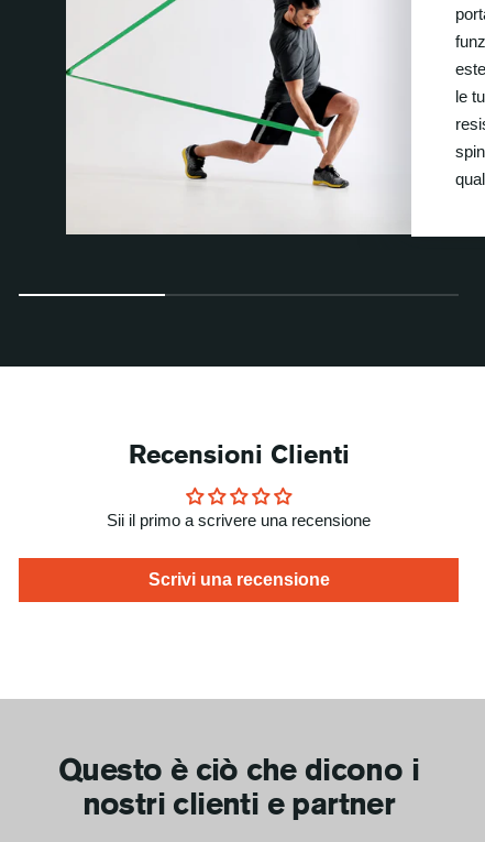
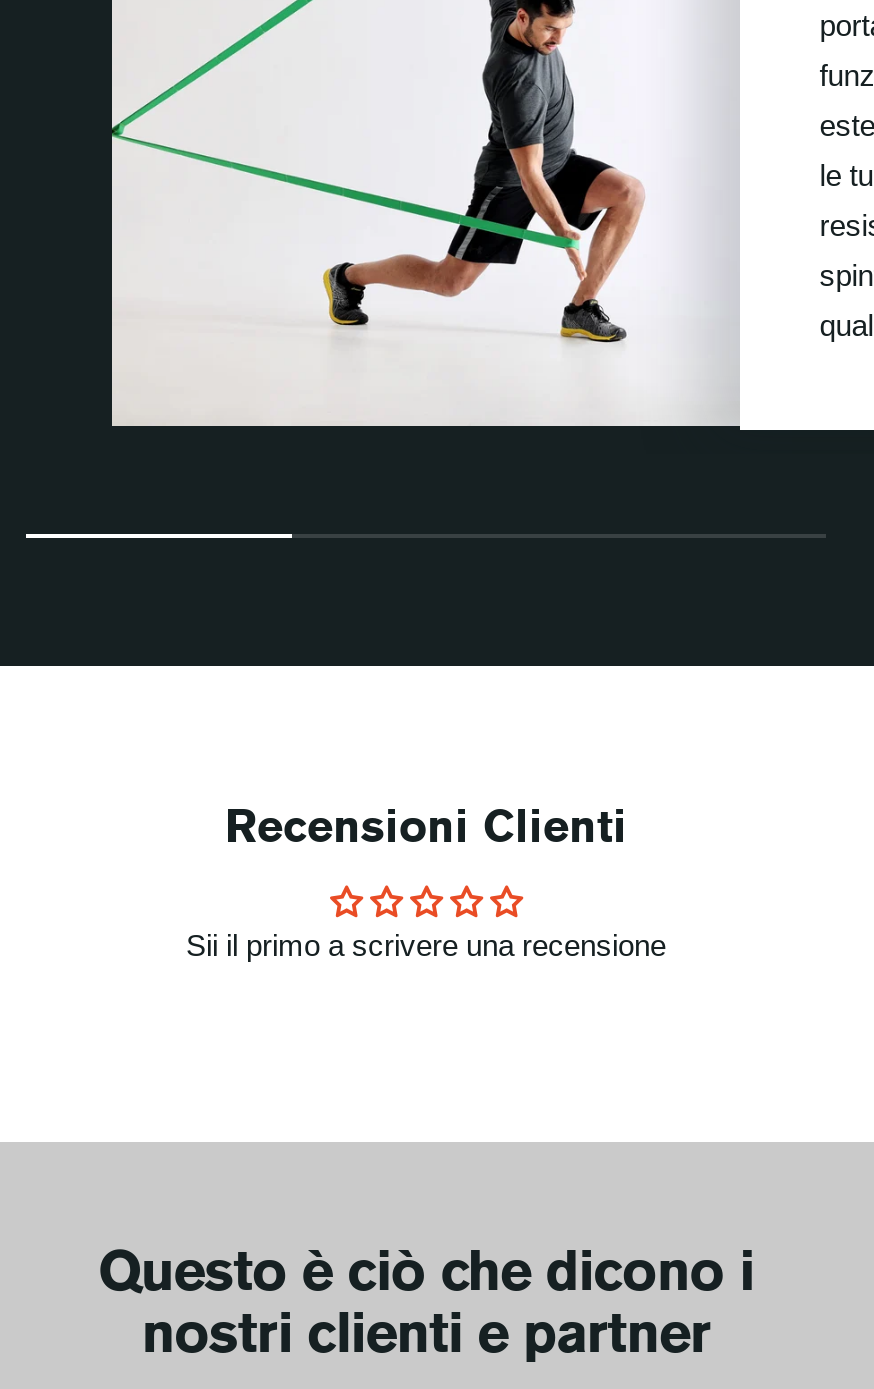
- Scrivi una recensione
